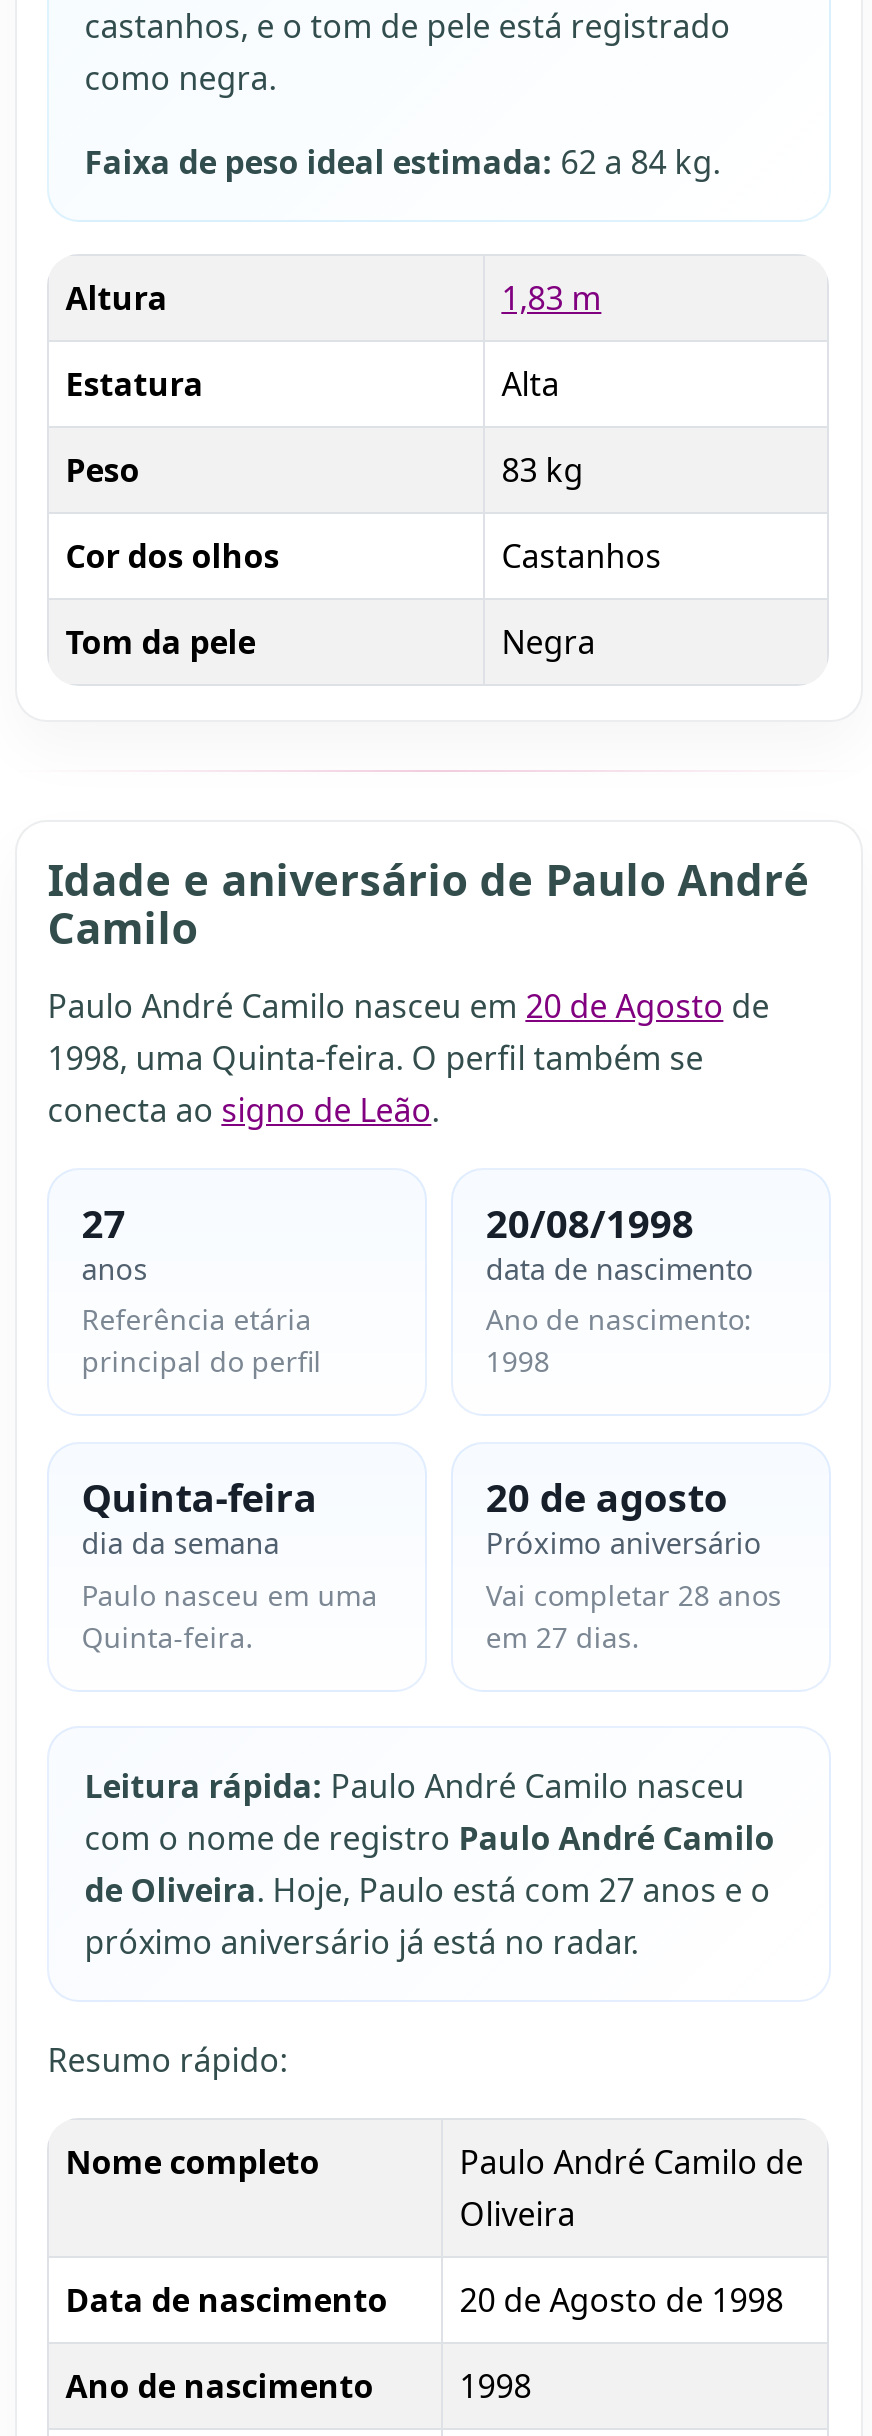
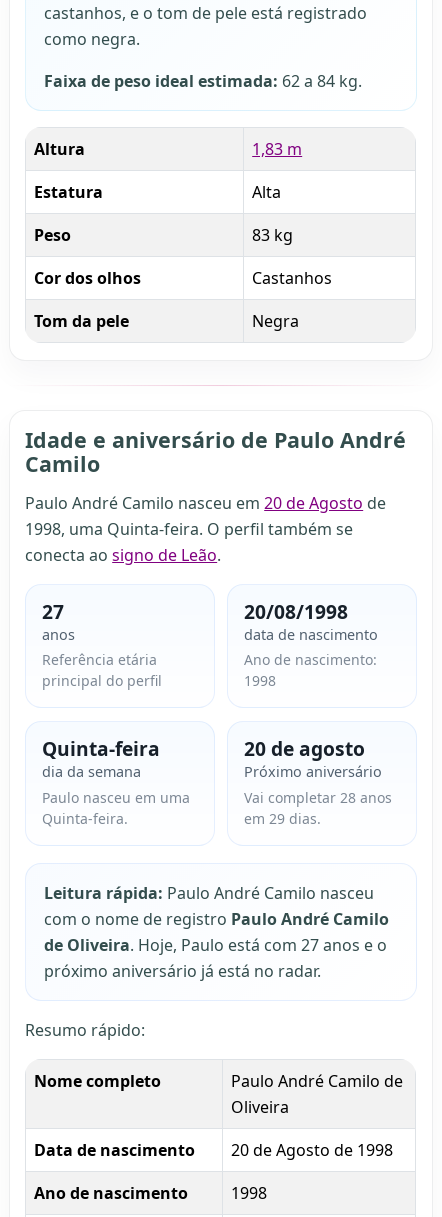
- em 27 dias.
+ em 29 dias.
